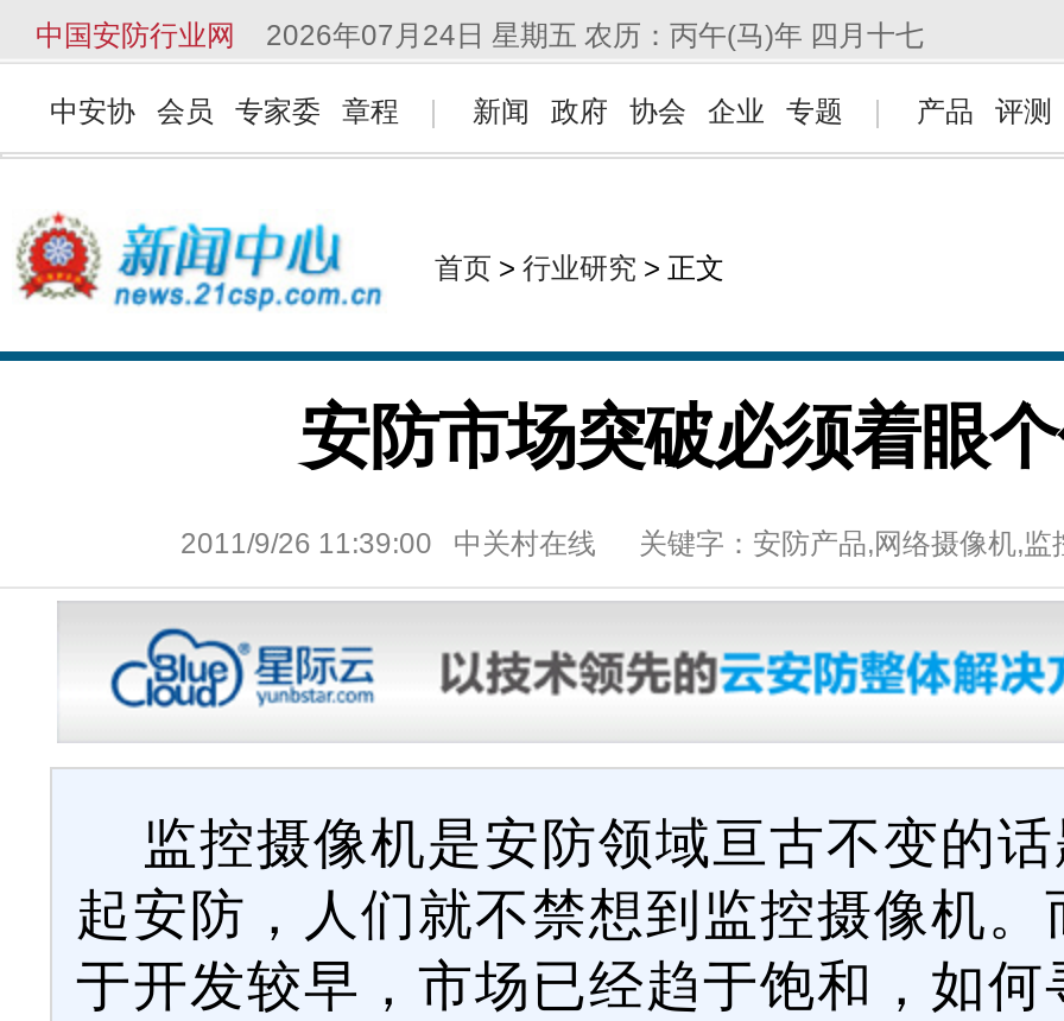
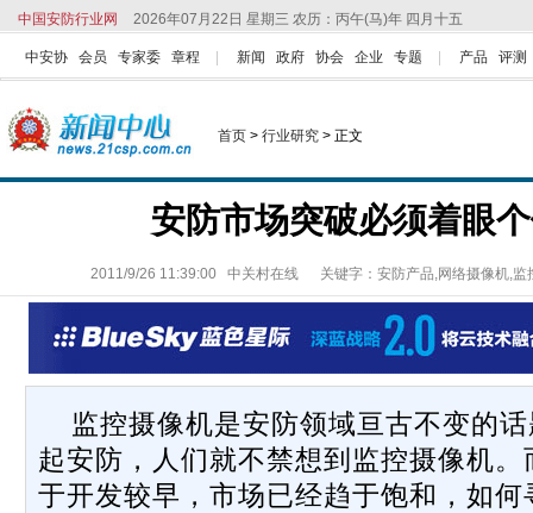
- 2026年07月24日 星期五 农历：丙午(马)年 四月十七
+ 2026年07月22日 星期三 农历：丙午(马)年 四月十五

- [image]
+ [image]
